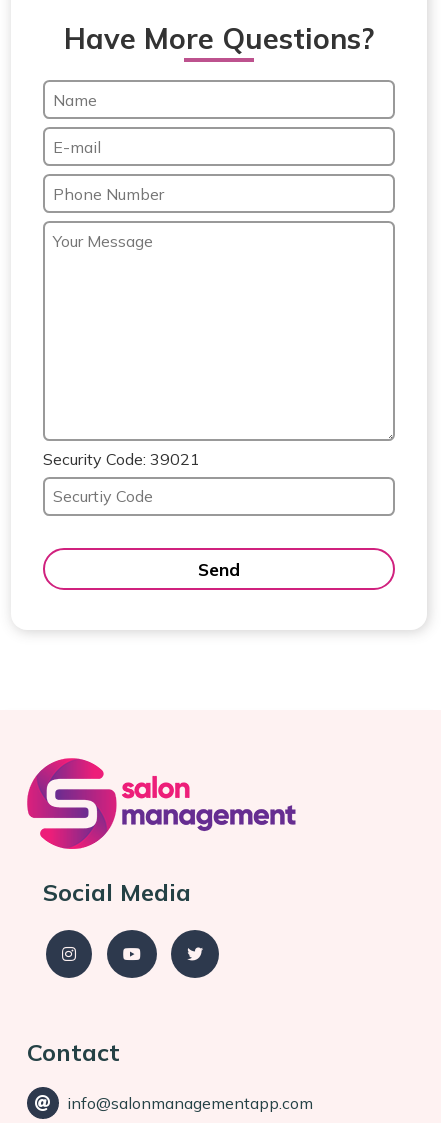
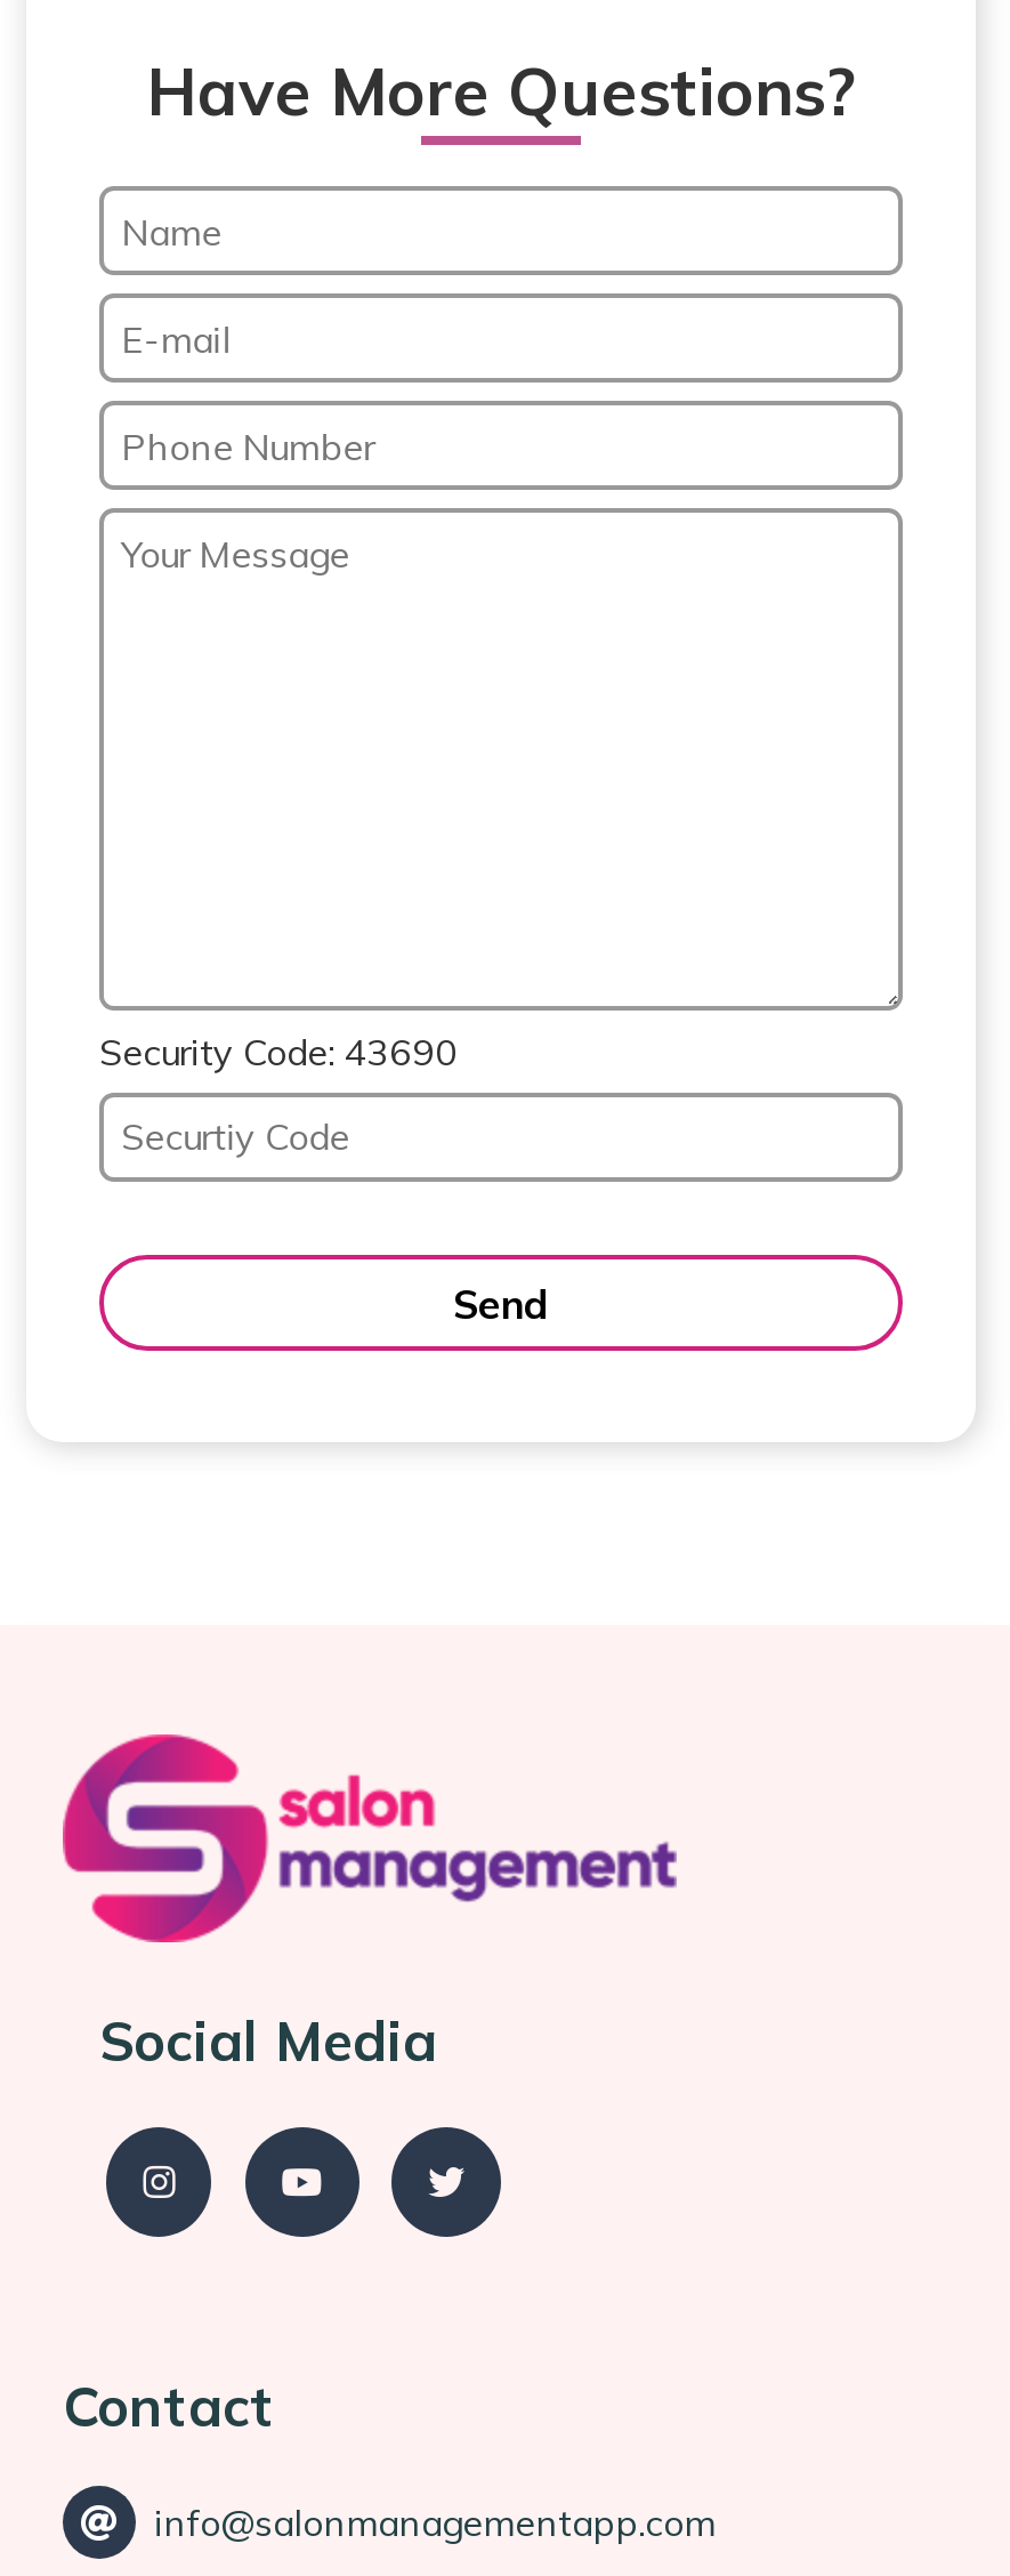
- Security Code: 39021
+ Security Code: 43690
